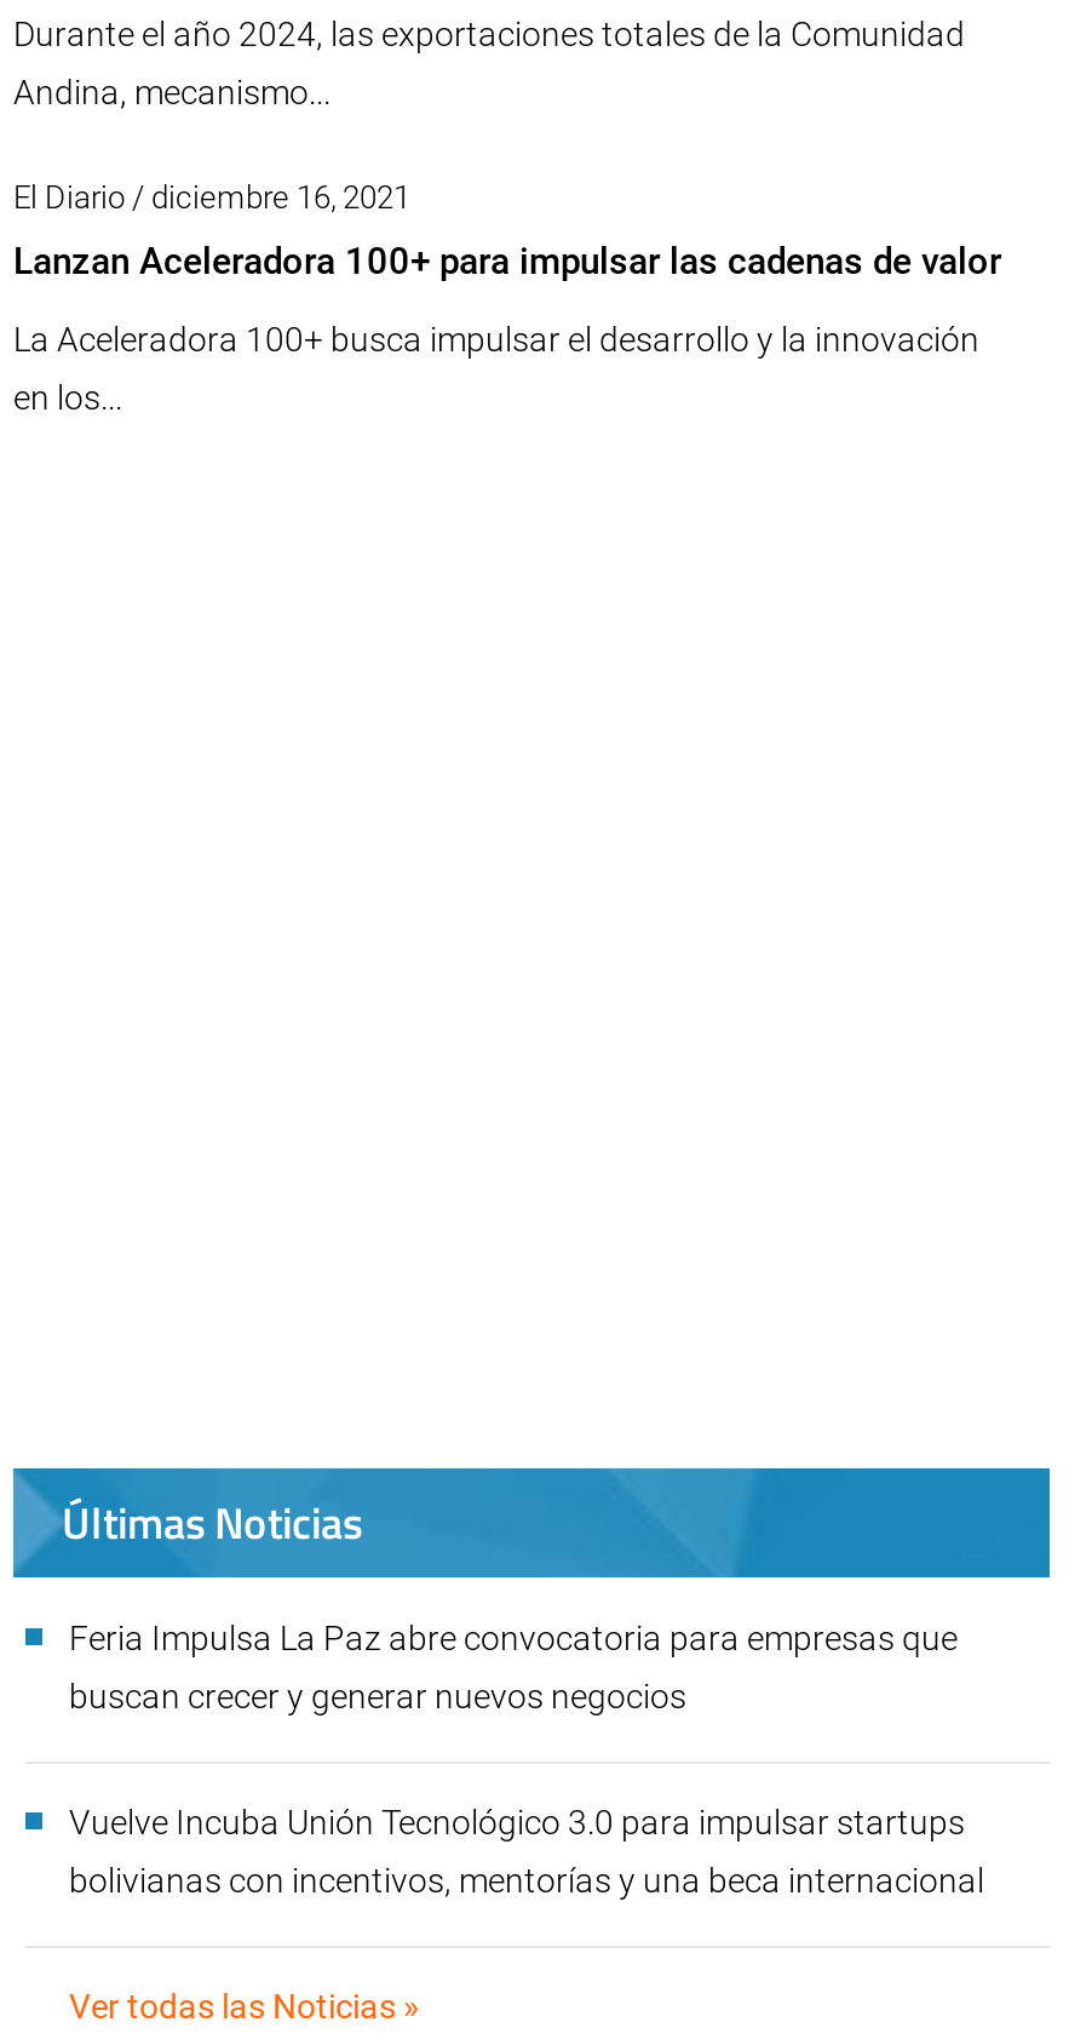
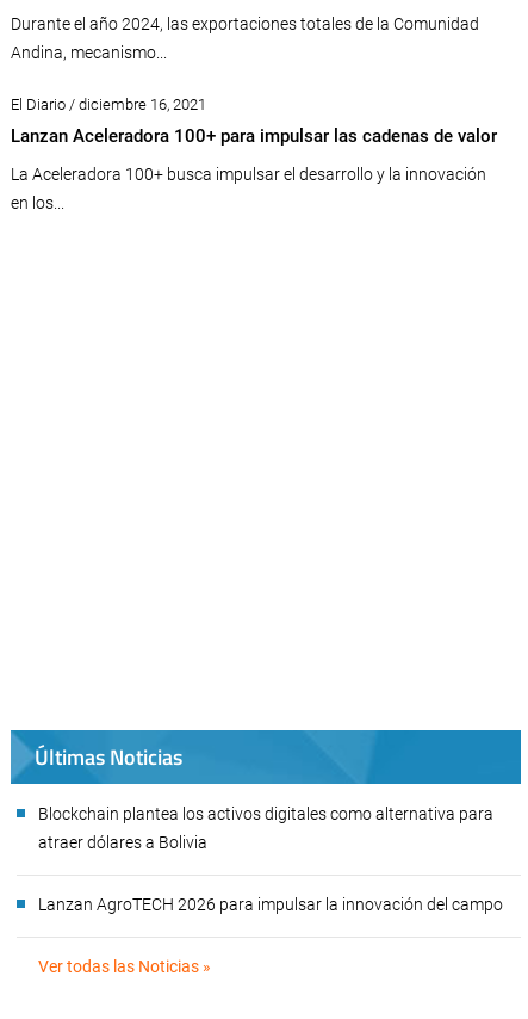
- Feria Impulsa La Paz abre convocatoria para empresas que
- buscan crecer y generar nuevos negocios
- Vuelve Incuba Unión Tecnológico 3.0 para impulsar startups
- bolivianas con incentivos, mentorías y una beca internacional
+ Blockchain plantea los activos digitales como alternativa para
+ atraer dólares a Bolivia
+ Lanzan AgroTECH 2026 para impulsar la innovación del campo
